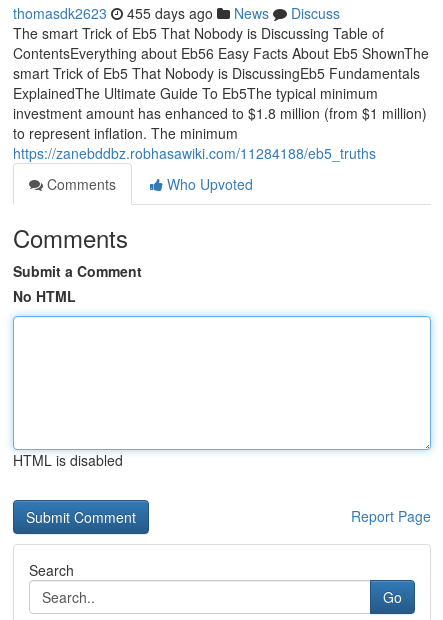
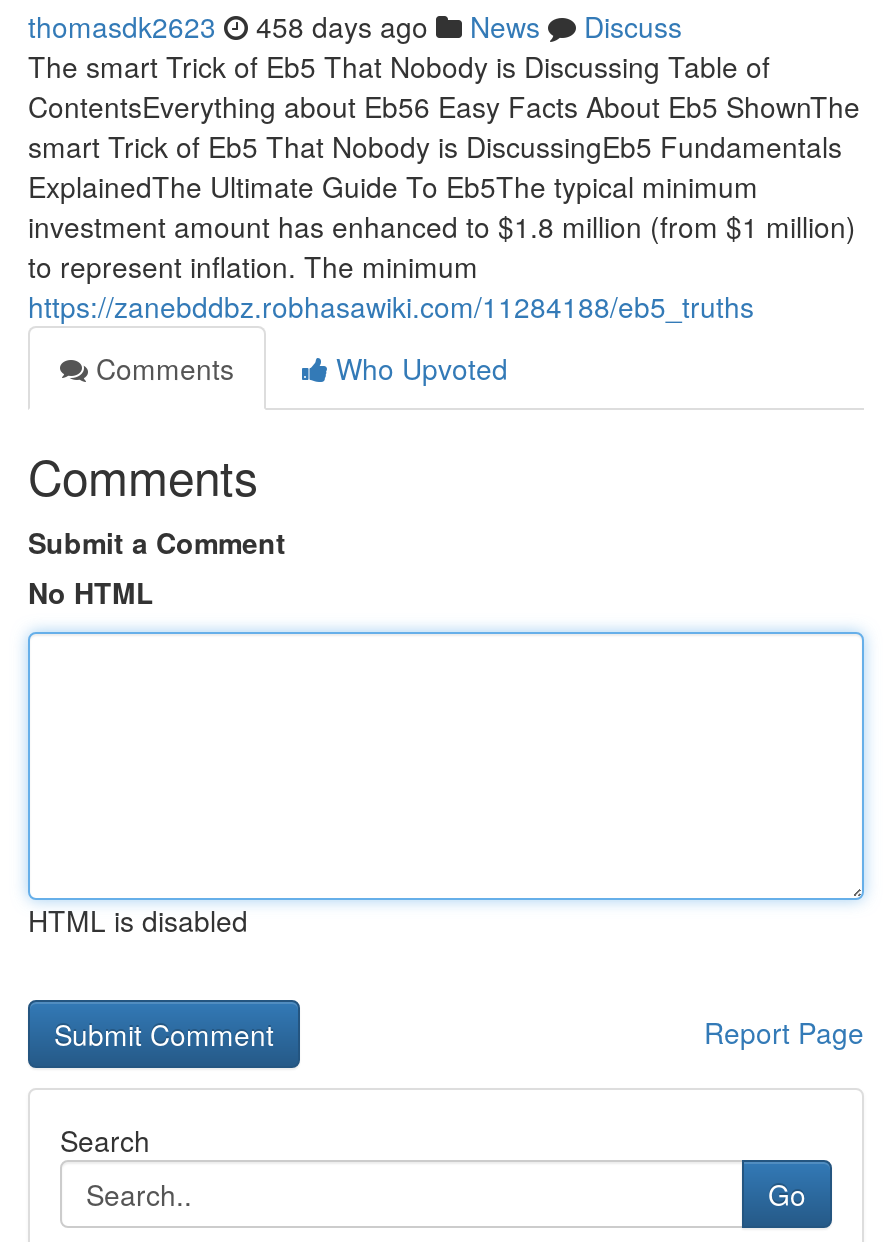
- thomasdk2623 455 days ago News Discuss
+ thomasdk2623 458 days ago News Discuss
